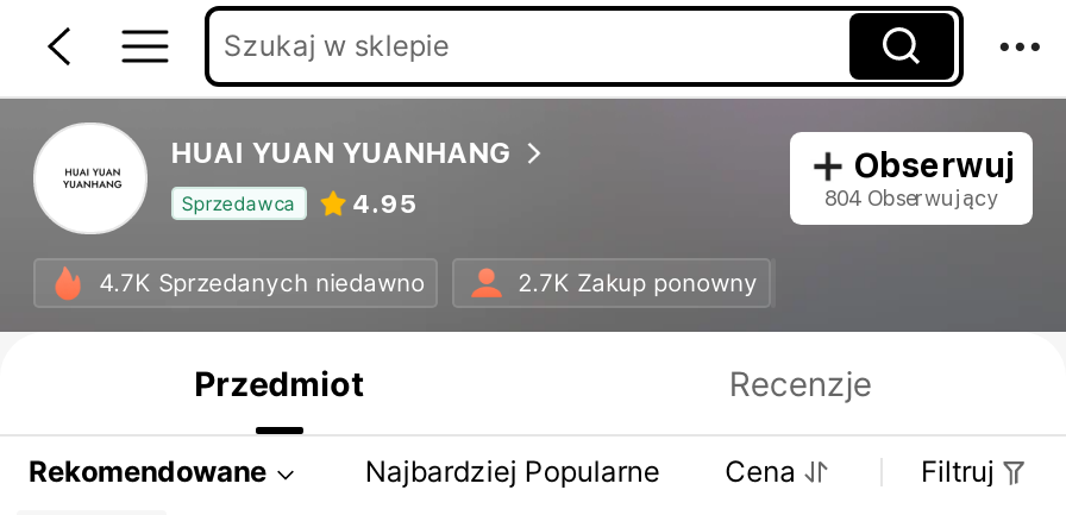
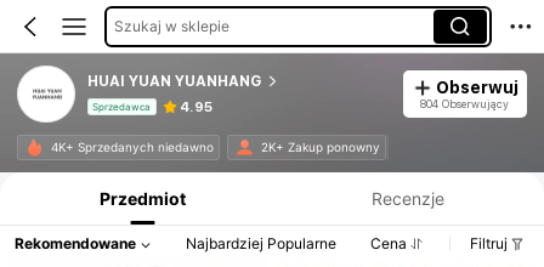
- 4.7K Sprzedanych niedawno
+ 4K+ Sprzedanych niedawno

- 2.7K Zakup ponowny
+ 2K+ Zakup ponowny
